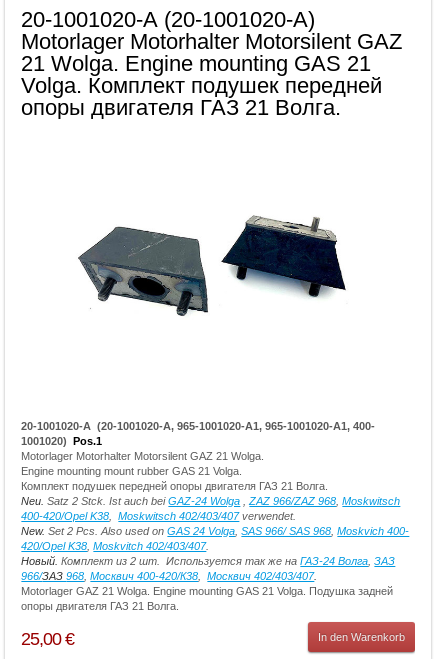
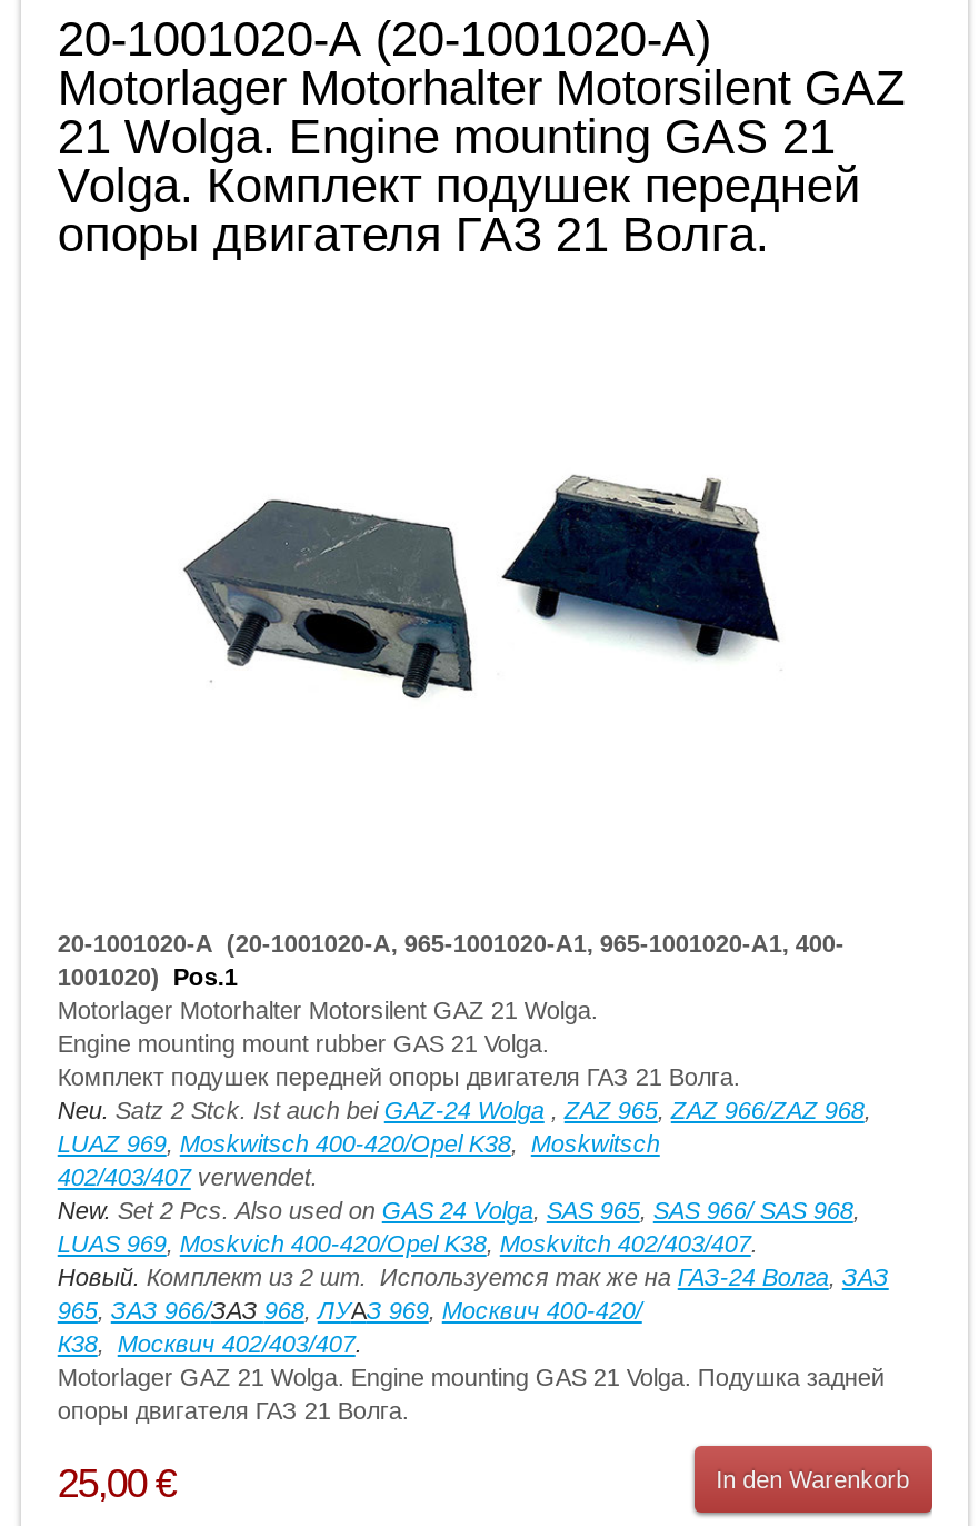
- Neu. Satz 2 Stck. Ist auch bei GAZ-24 Wolga, ZAZ 966/ZAZ 968, Moskwitsch
- 400-420/Opel K38, Moskwitsch 402/403/407 verwendet.
- New. Set 2 Pcs. Also used on GAS 24 Volga, SAS 966/ SAS 968, Moskvich 400-
- 420/Opel K38, Moskvitch 402/403/407.
+ Neu. Satz 2 Stck. Ist auch bei GAZ-24 Wolga, ZAZ 965, ZAZ 966/ZAZ 968,
+ LUAZ 969, Moskwitsch 400-420/Opel K38, Moskwitsch
+ 402/403/407 verwendet.
+ New. Set 2 Pcs. Also used on GAS 24 Volga, SAS 965, SAS 966/ SAS 968,
+ LUAS 969, Moskvich 400-420/Opel K38, Moskvitch 402/403/407.

- 966/ЗАЗ 968, Москвич 400-420/К38, Москвич 402/403/407.
+ 965, ЗАЗ 966/ЗАЗ 968, ЛУАЗ 969, Москвич 400-420/
+ К38, Москвич 402/403/407.
